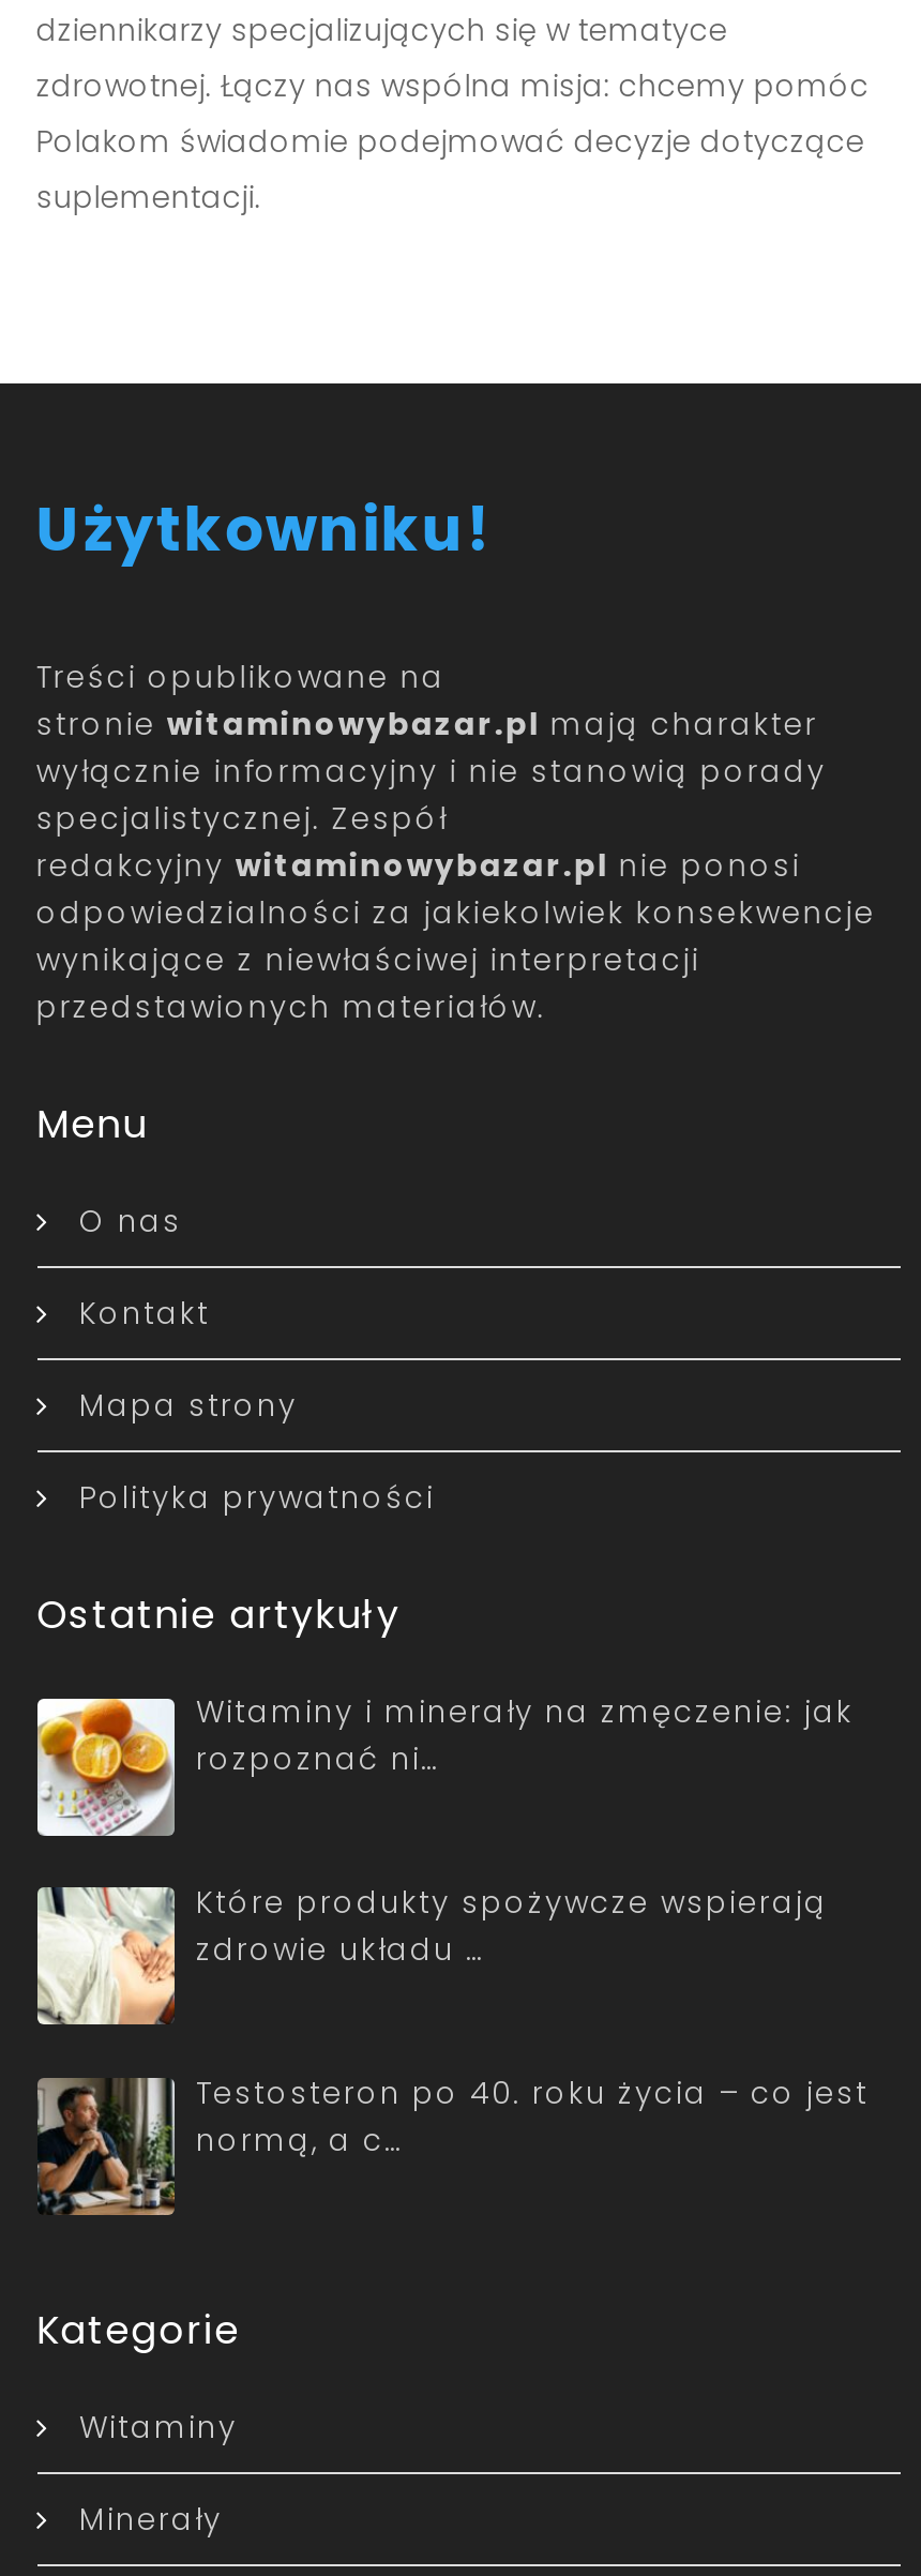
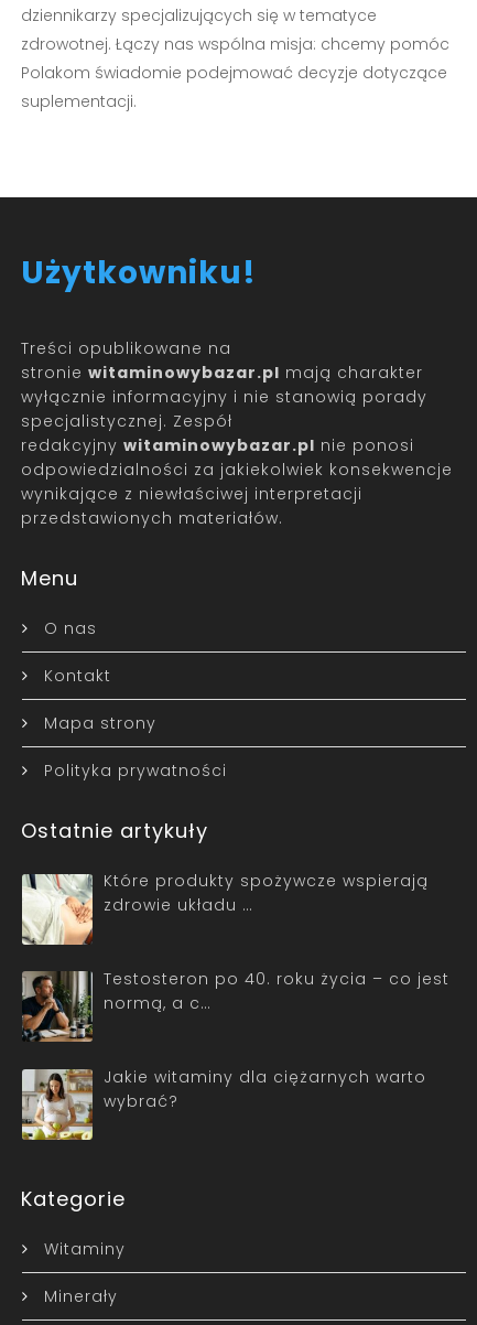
- [image]
- Witaminy i minerały na zmęczenie: jak
- rozpoznać ni…

moved up: [image] | Które produkty spożywcze wspierają | zdrowie układu … | Testosteron po 40. roku życia – co jest | normą, a c…

+ [image]
+ Jakie witaminy dla ciężarnych warto
+ wybrać?
